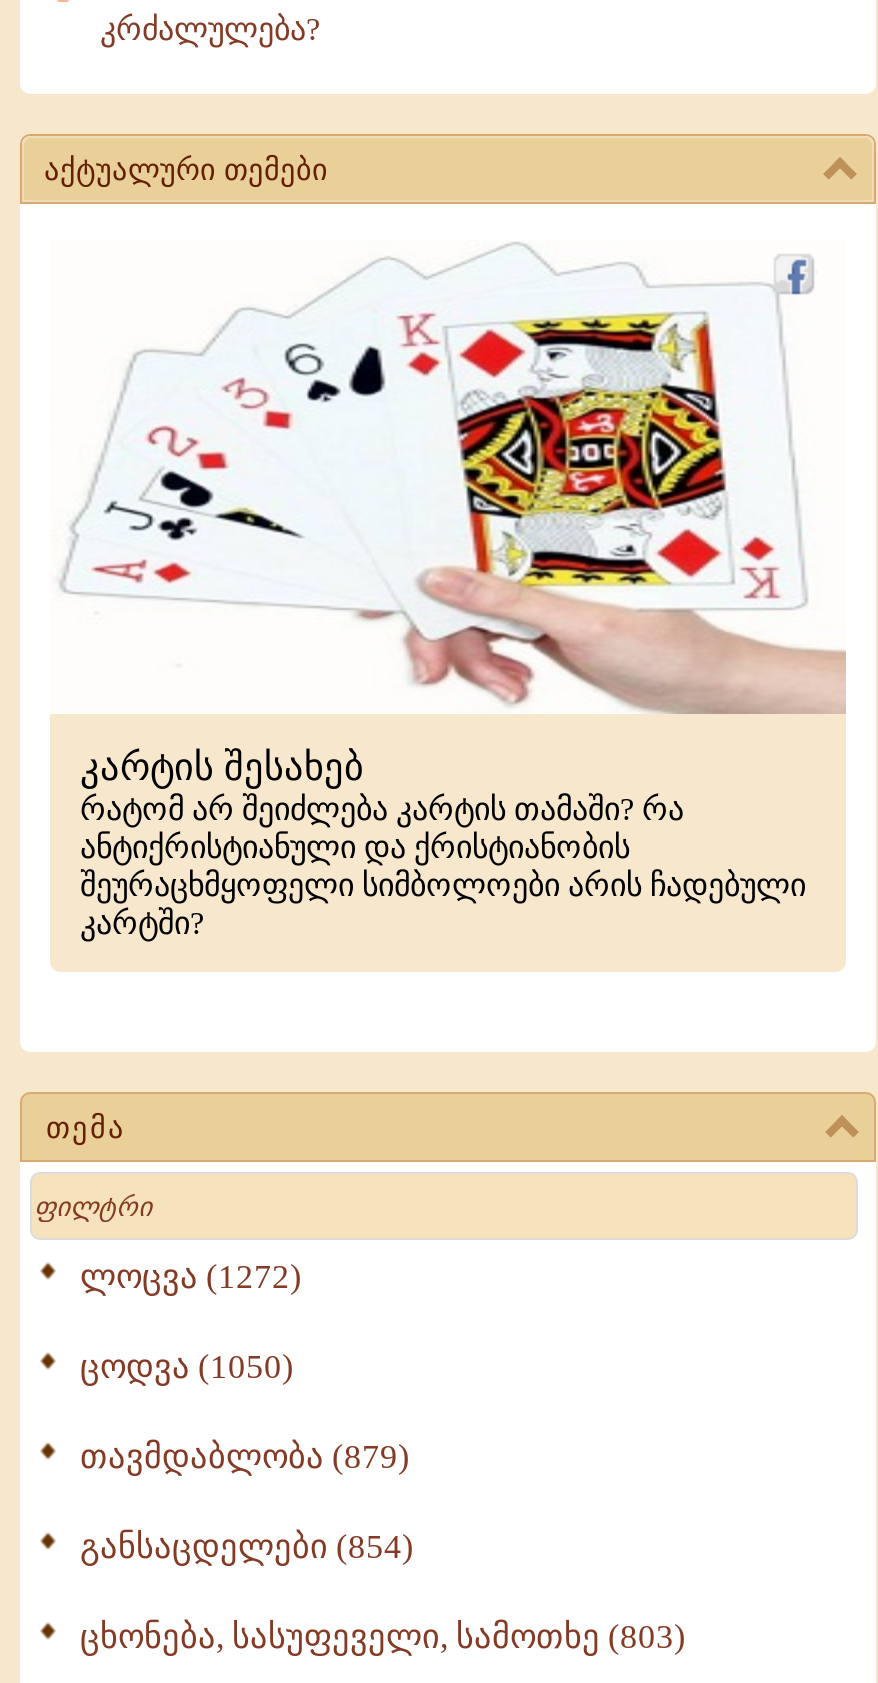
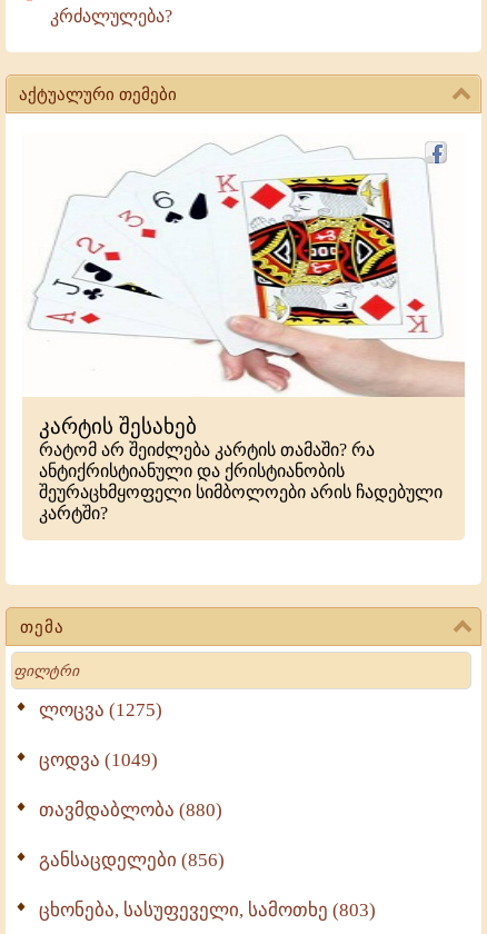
- ლოცვა (1272)
+ ლოცვა (1275)

- ცოდვა (1050)
+ ცოდვა (1049)

- თავმდაბლობა (879)
+ თავმდაბლობა (880)

- განსაცდელები (854)
+ განსაცდელები (856)
